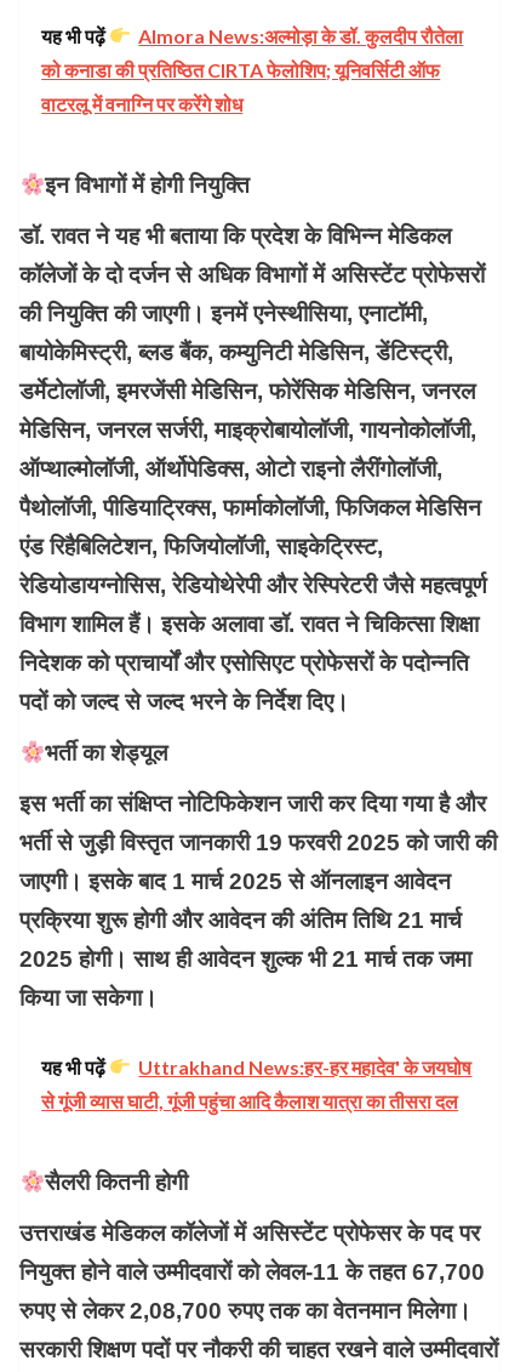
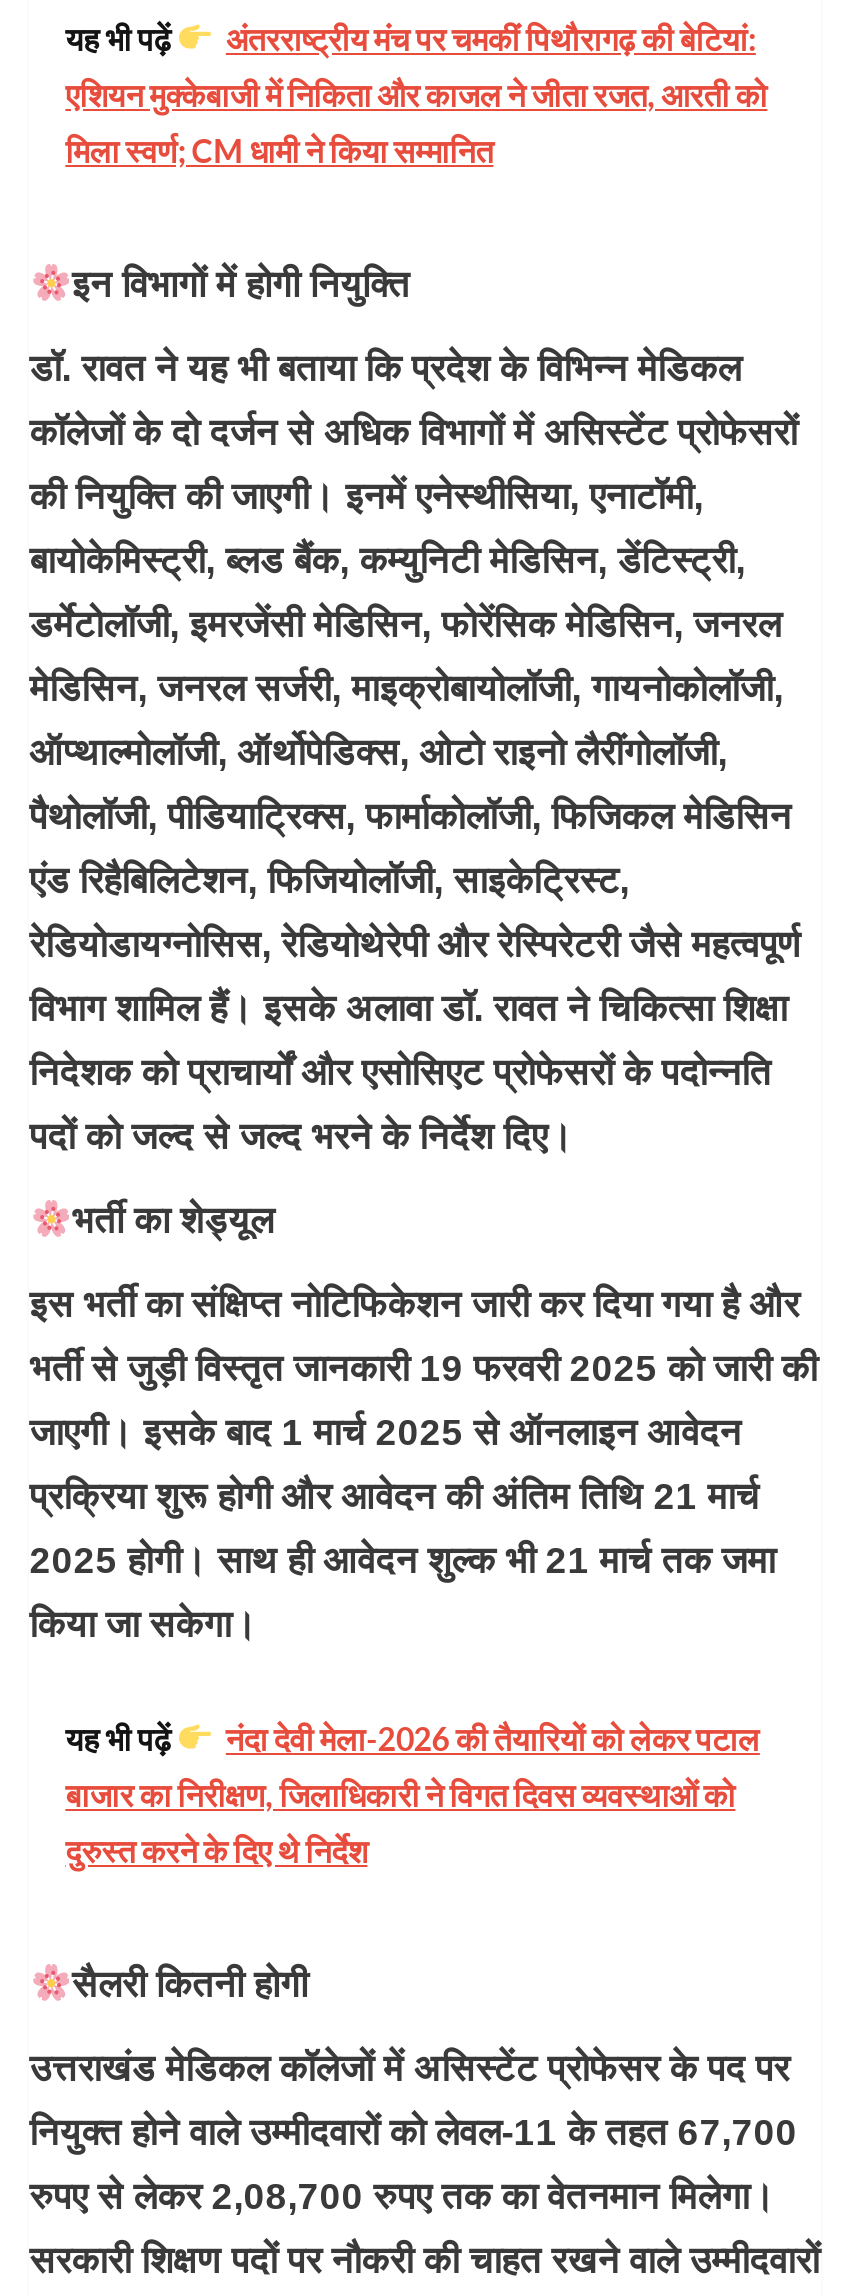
- Almora News:अल्मोड़ा के डॉ. कुलदीप रौतेला
+ अंतरराष्ट्रीय मंच पर चमकीं पिथौरागढ़ की बेटियां:

- को कनाडा की प्रतिष्ठित CIRTA फेलोशिप; यूनिवर्सिटी ऑफ
+ एशियन मुक्केबाजी में निकिता और काजल ने जीता रजत, आरती को

- वाटरलू में वनाग्नि पर करेंगे शोध
+ मिला स्वर्ण; CM धामी ने किया सम्मानित

- Uttrakhand News:हर-हर महादेव' के जयघोष
- से गूंजी व्यास घाटी, गूंजी पहुंचा आदि कैलाश यात्रा का तीसरा दल
+ नंदा देवी मेला-2026 की तैयारियों को लेकर पटाल
+ बाजार का निरीक्षण, जिलाधिकारी ने विगत दिवस व्यवस्थाओं को
+ दुरुस्त करने के दिए थे निर्देश
